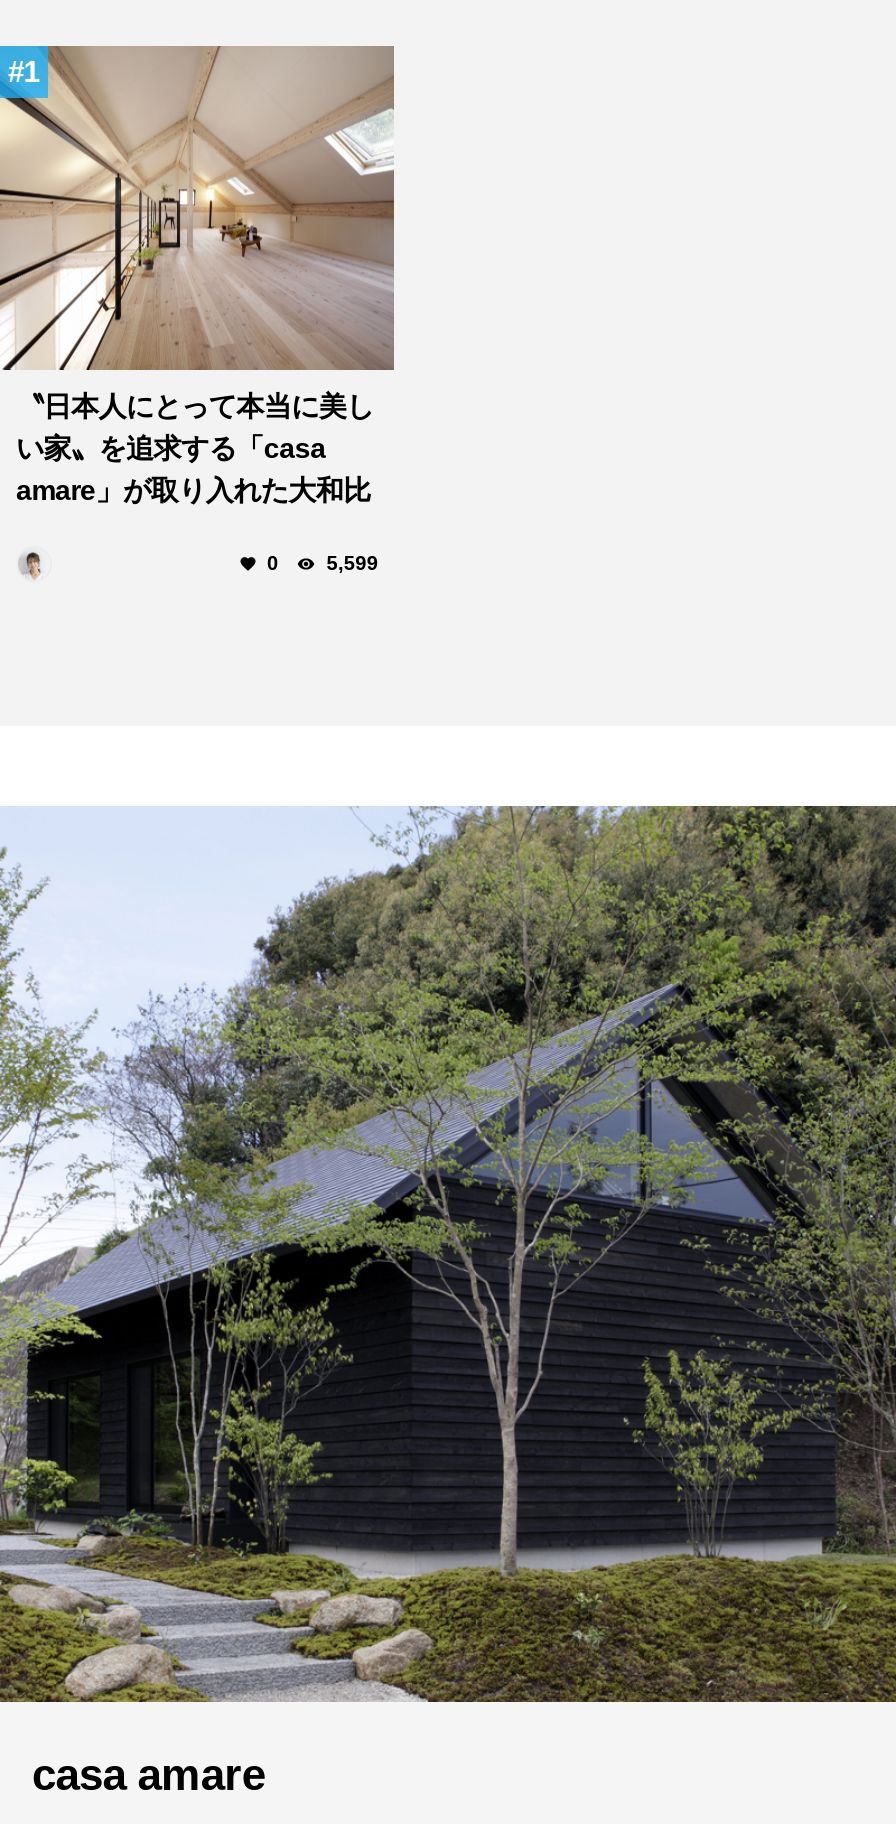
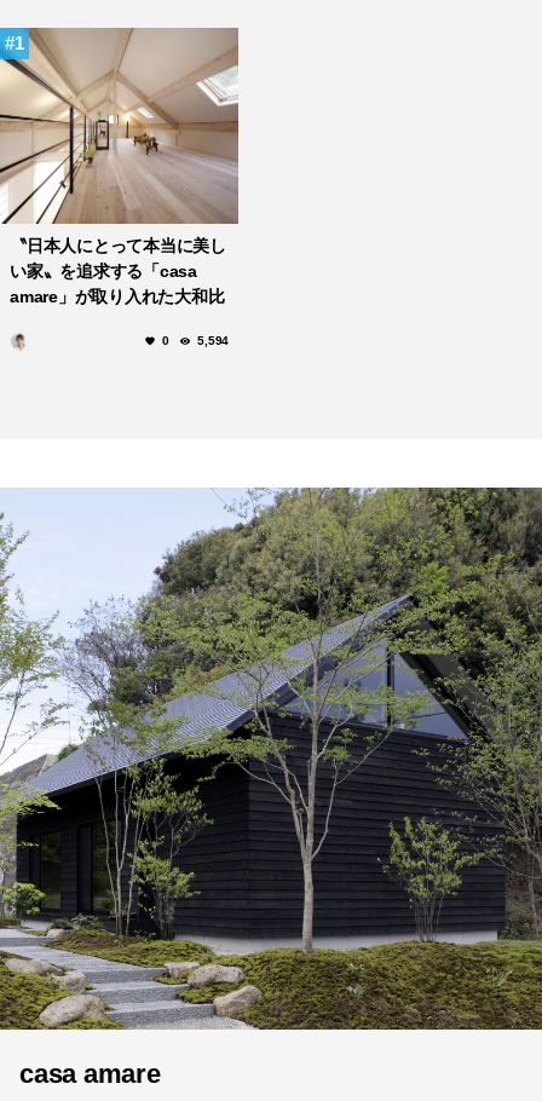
- 5,599
+ 5,594
